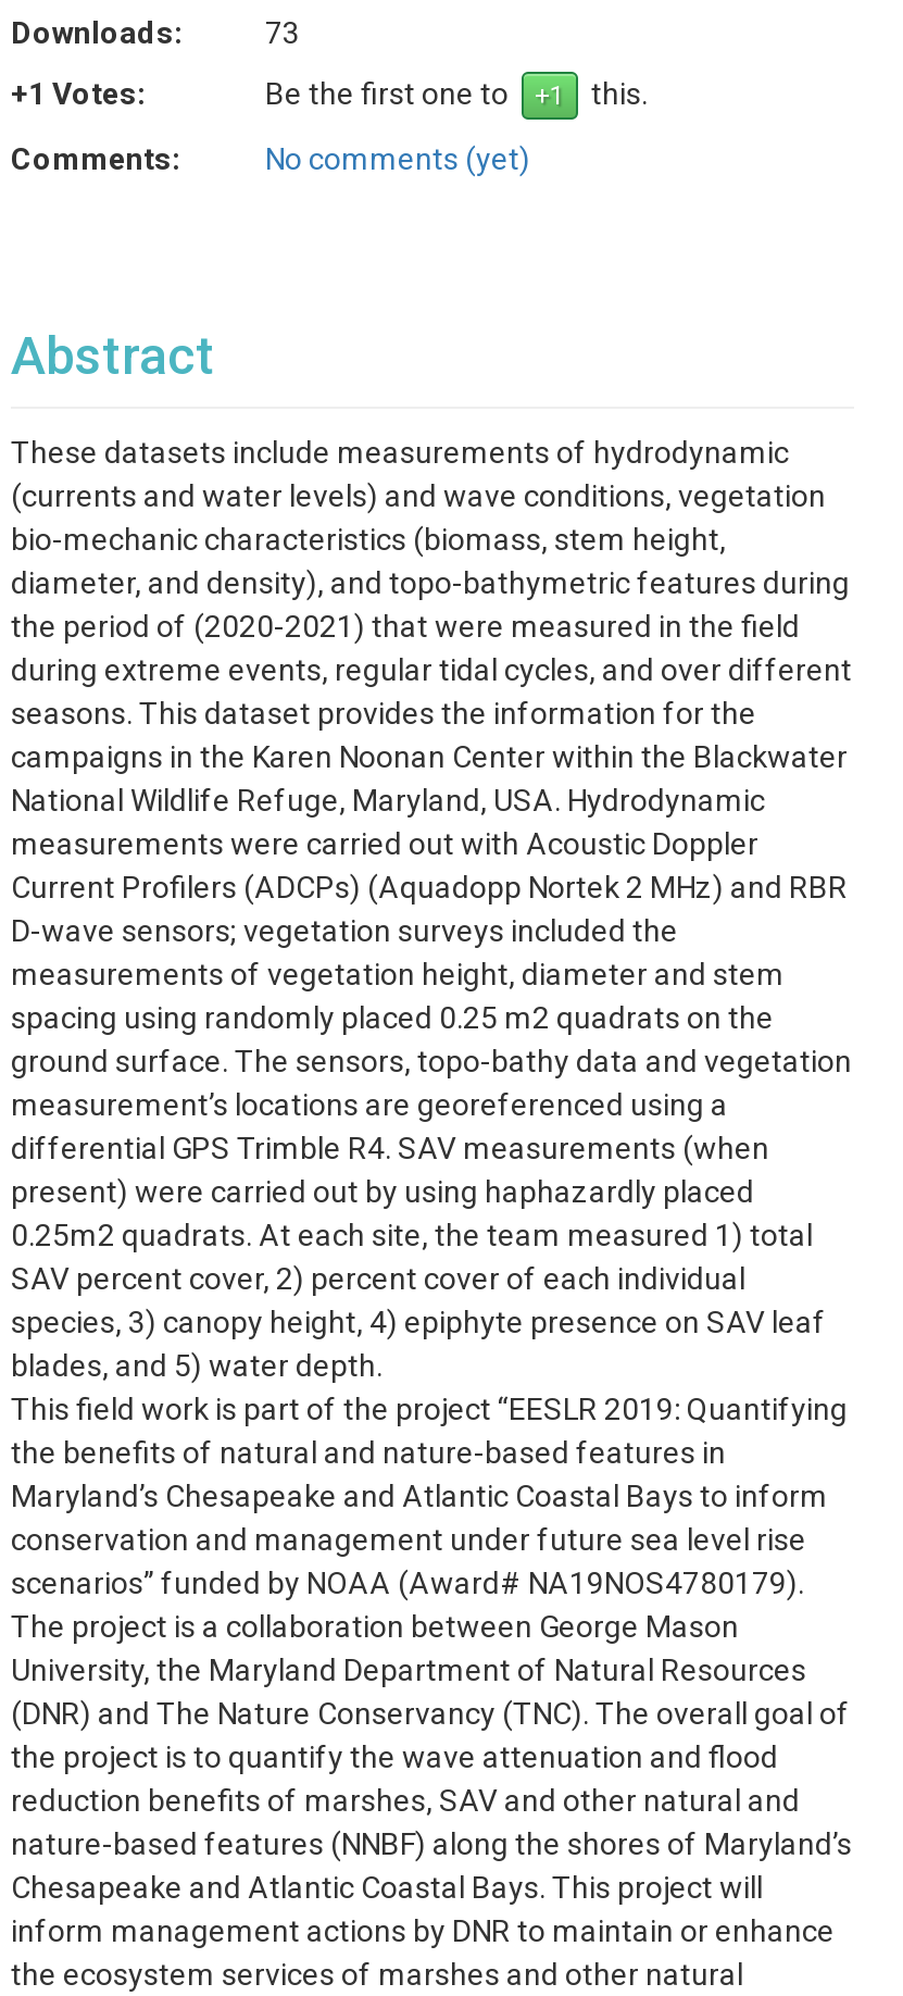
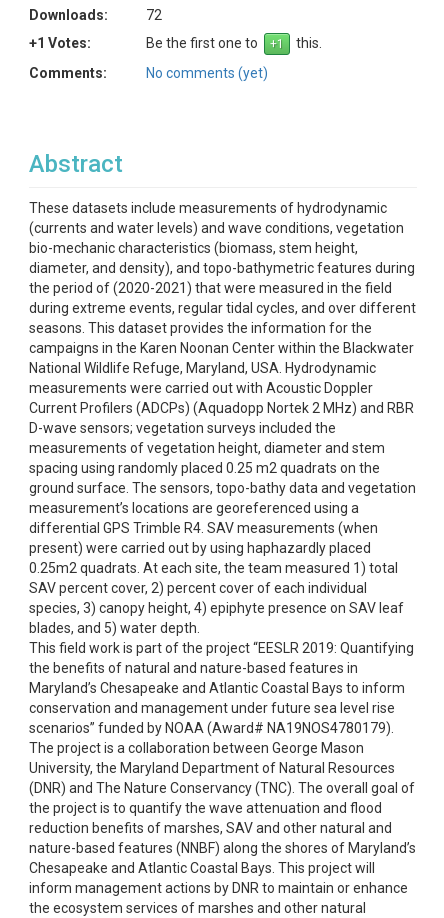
- 73
+ 72
